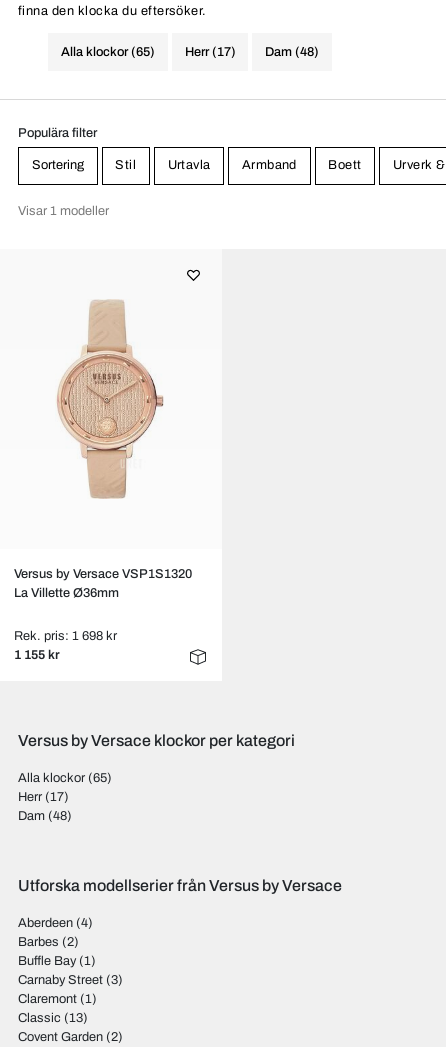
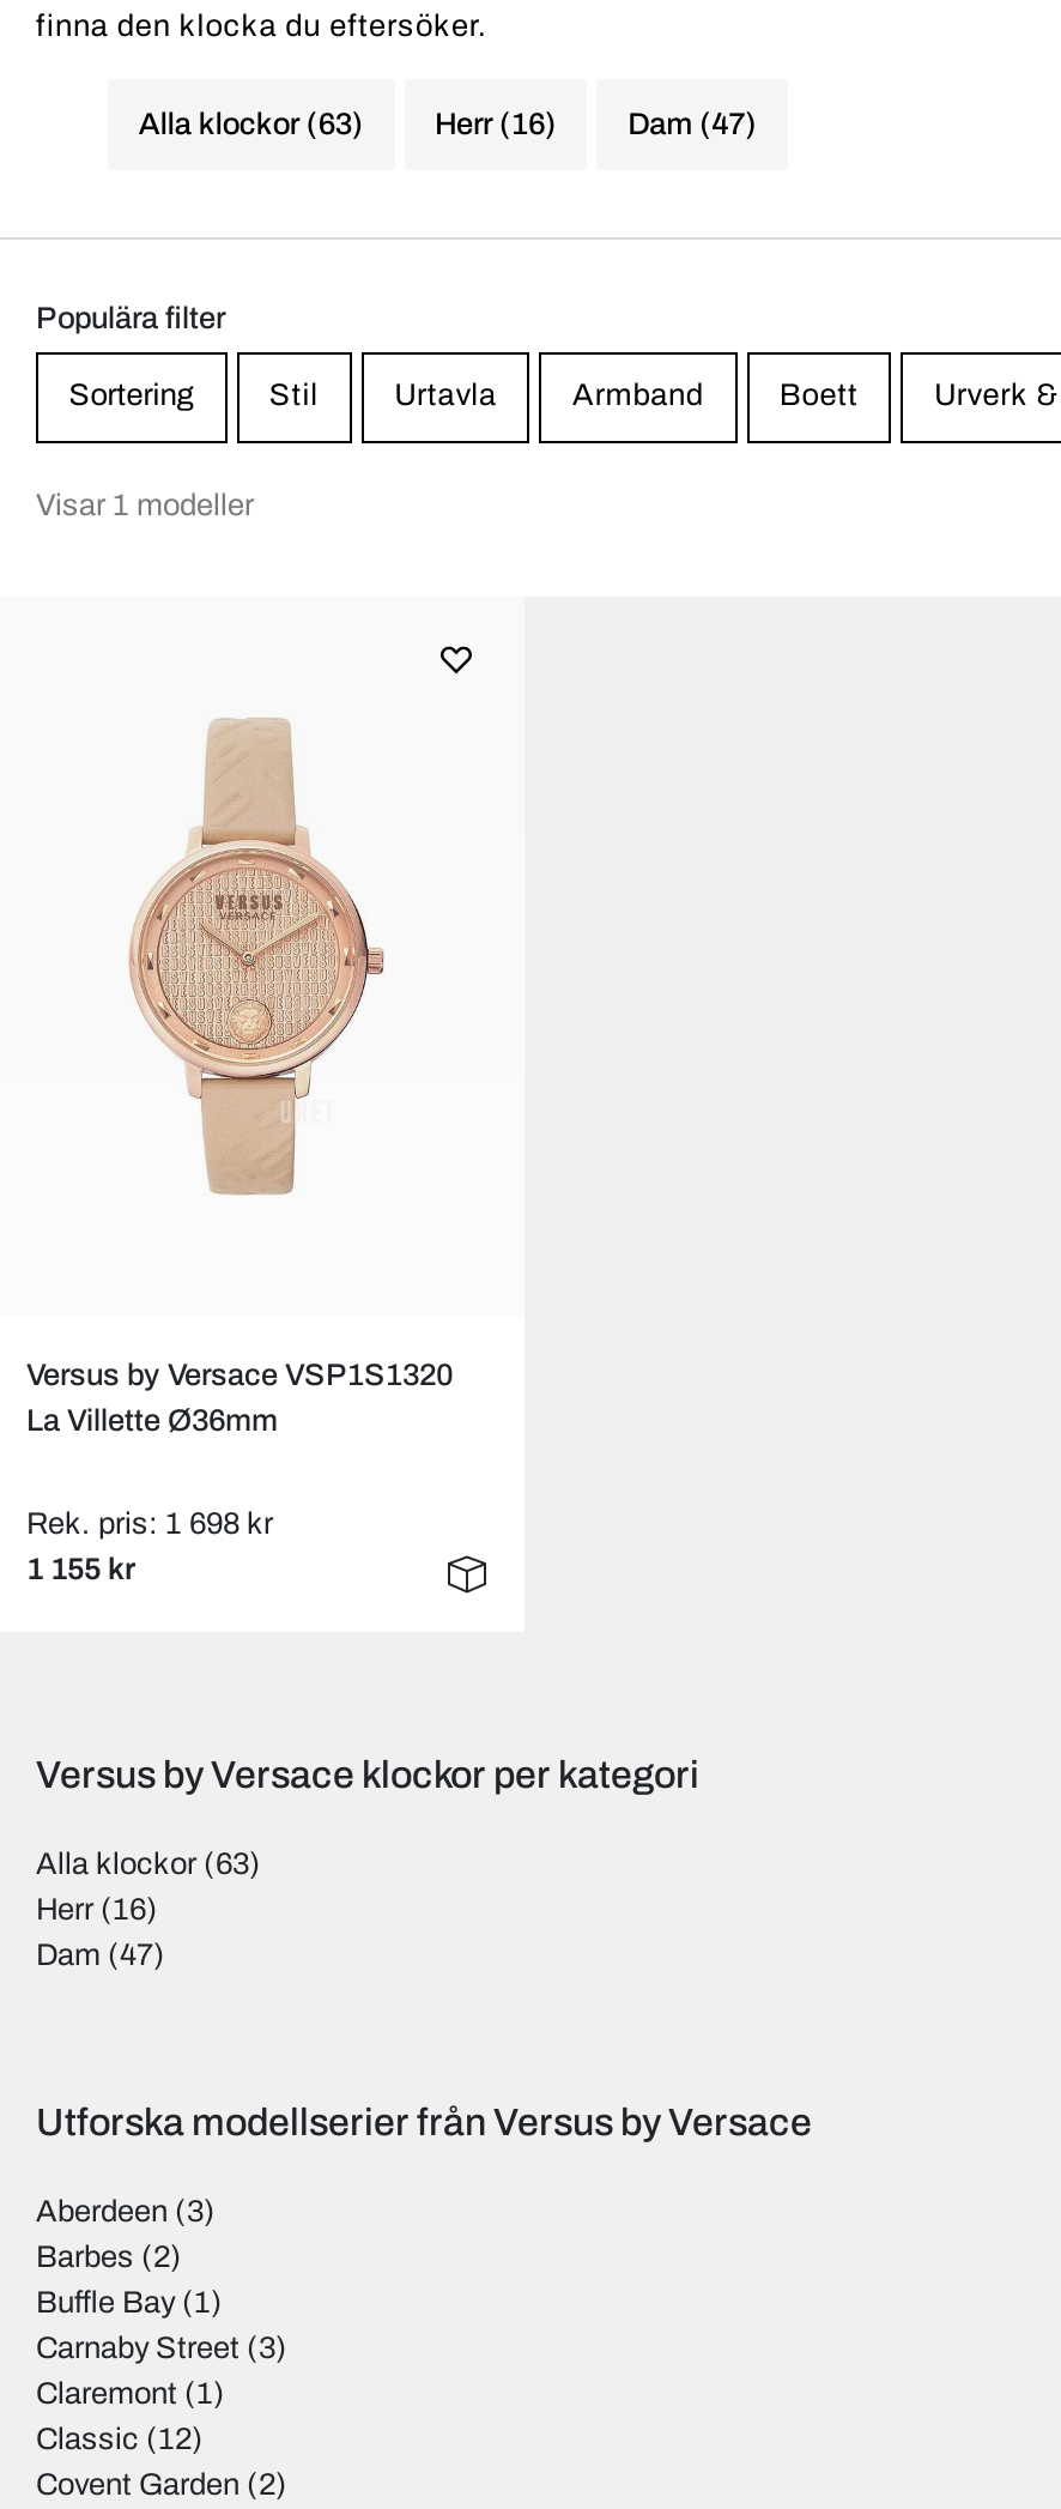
- Alla klockor (65)
+ Alla klockor (63)

- Herr (17)
+ Herr (16)

- Dam (48)
+ Dam (47)

- Alla klockor (65)
+ Alla klockor (63)

- Herr (17)
+ Herr (16)

- Dam (48)
+ Dam (47)

- Aberdeen (4)
+ Aberdeen (3)

- Classic (13)
+ Classic (12)
